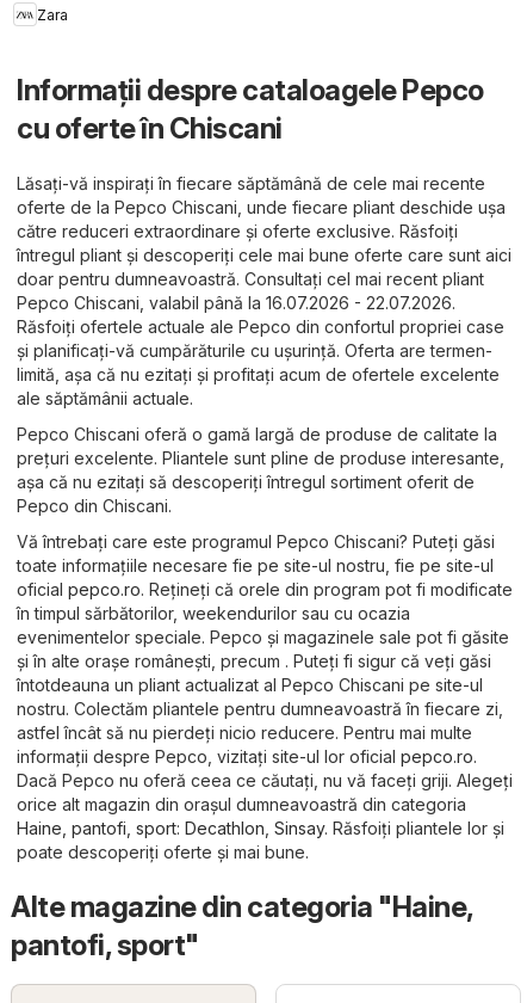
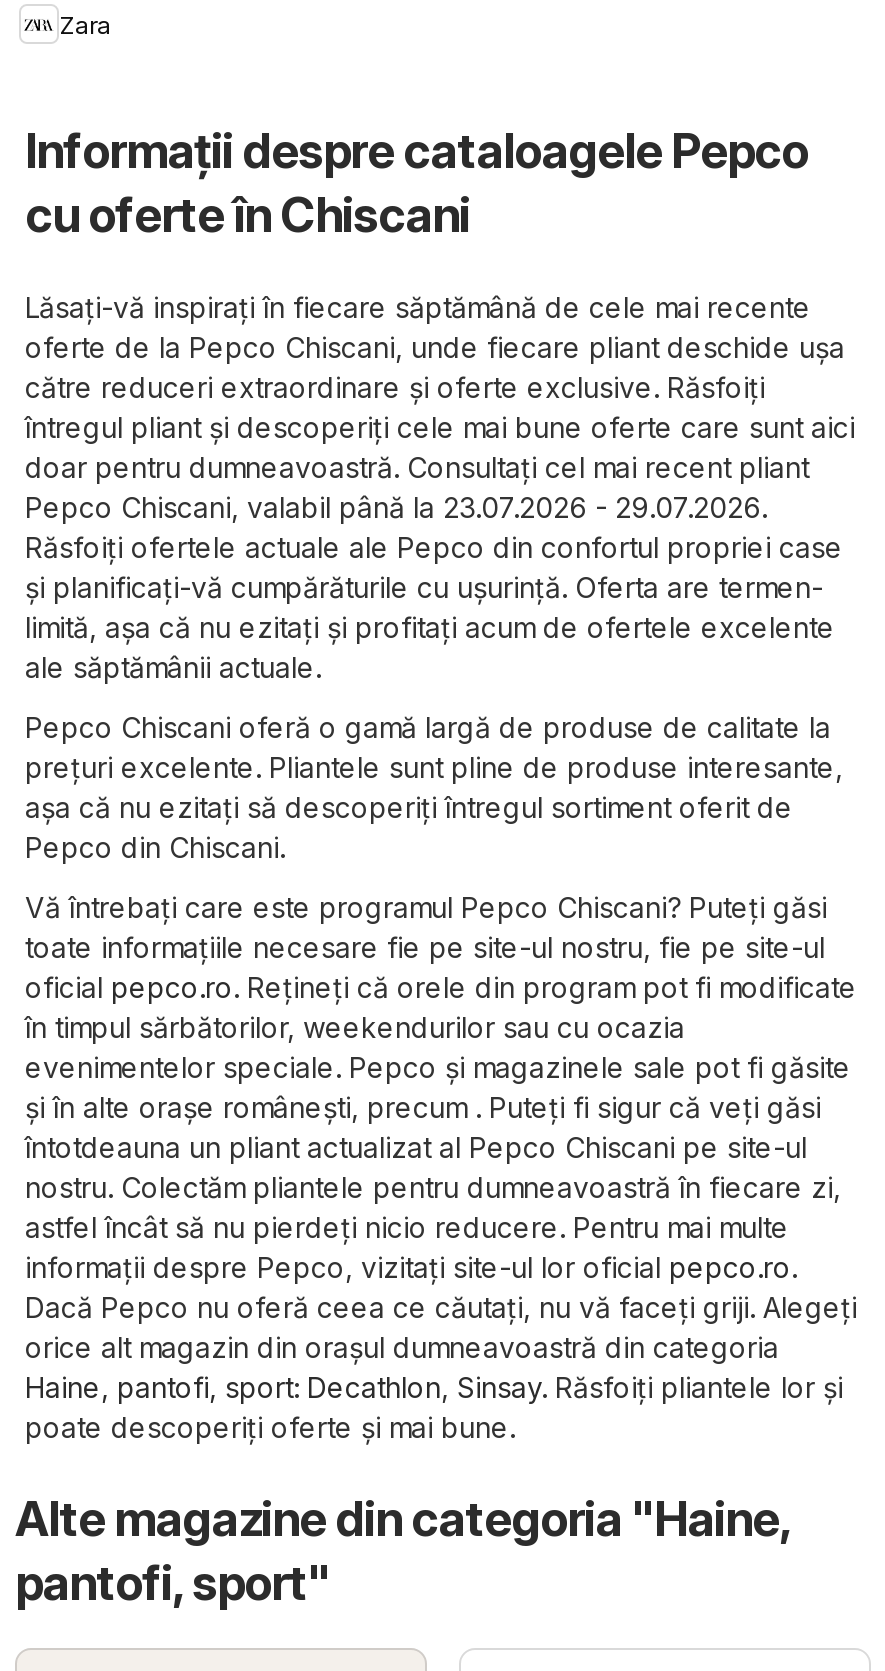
- Pepco Chiscani, valabil până la 16.07.2026 - 22.07.2026.
+ Pepco Chiscani, valabil până la 23.07.2026 - 29.07.2026.
